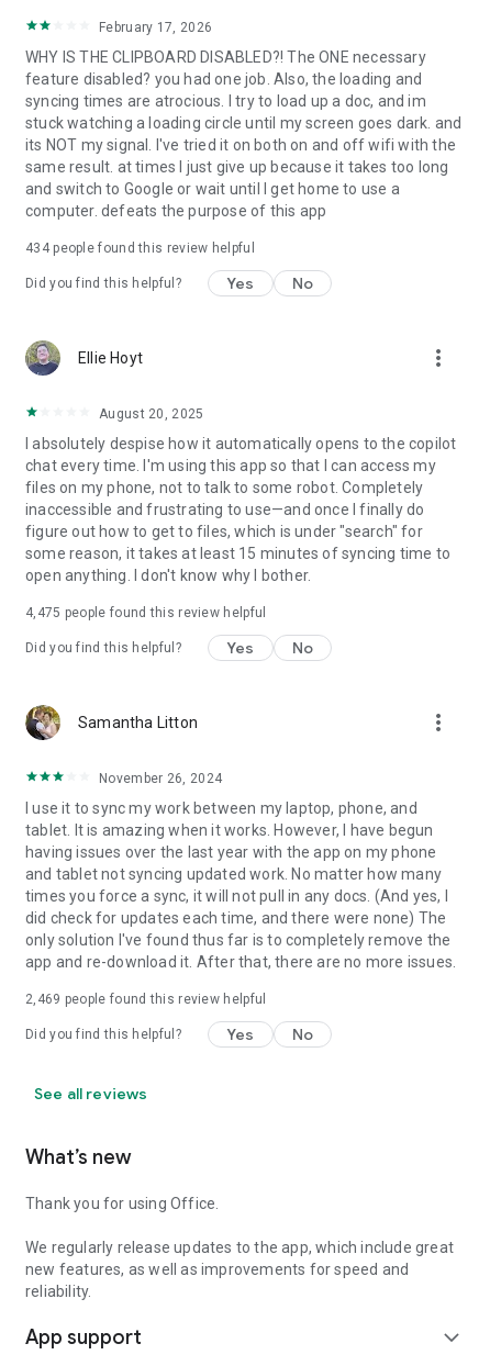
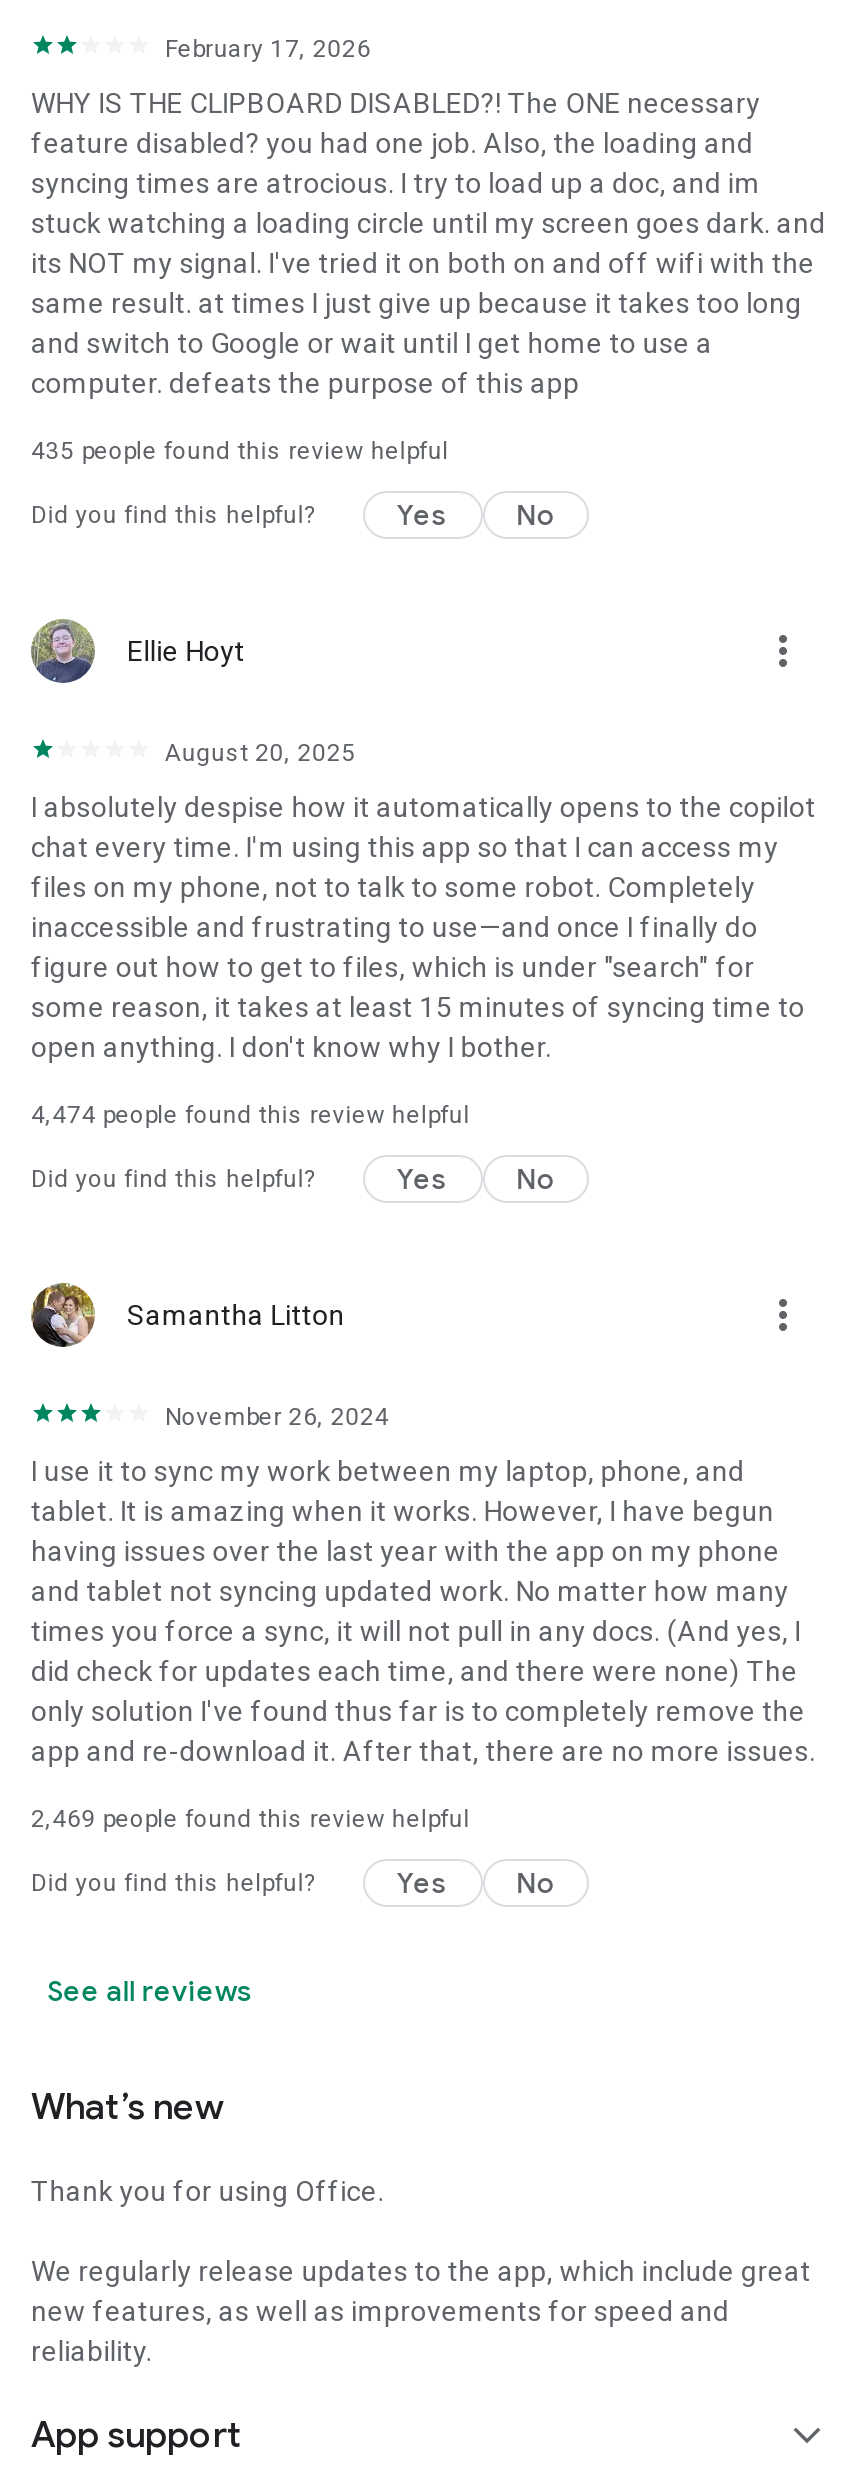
- 434 people found this review helpful
+ 435 people found this review helpful

- 4,475 people found this review helpful
+ 4,474 people found this review helpful
